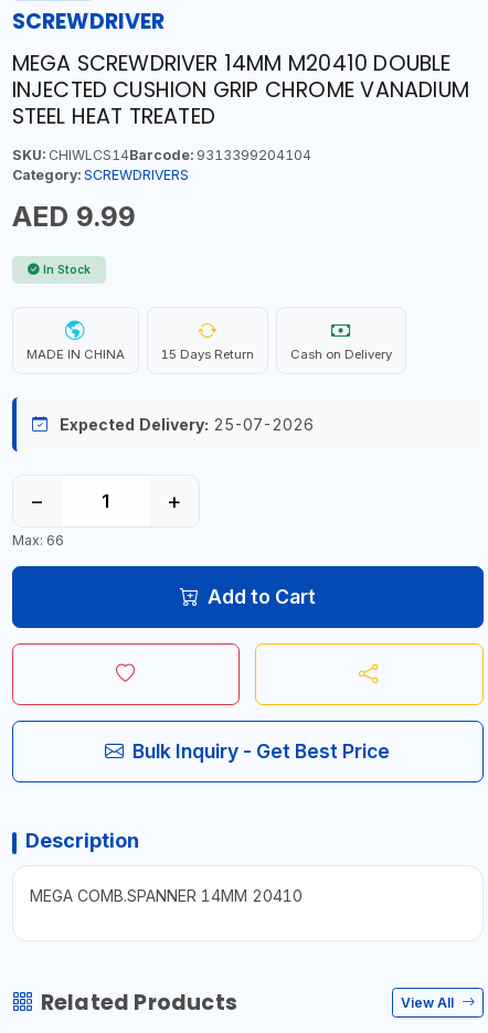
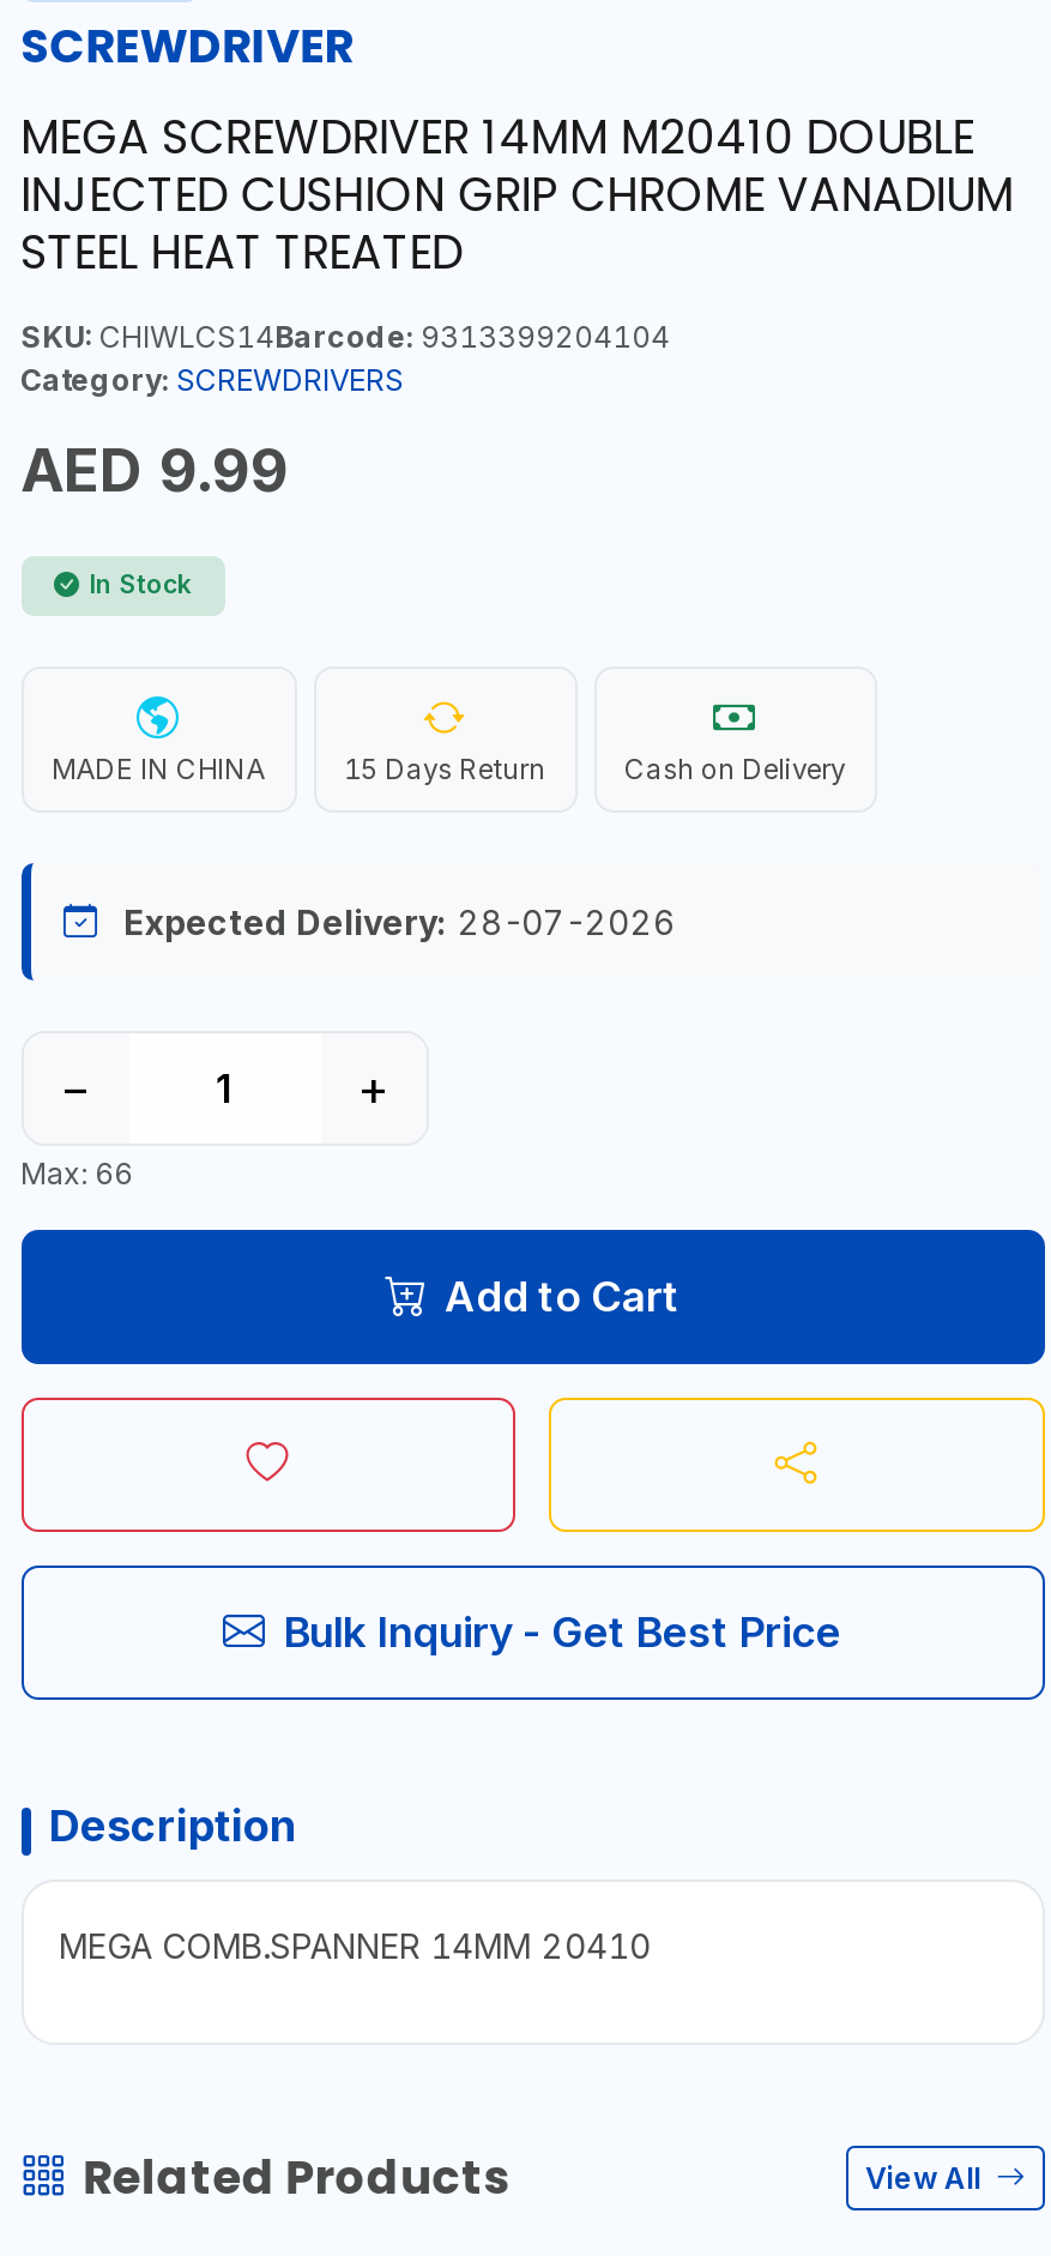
- Expected Delivery: 25-07-2026
+ Expected Delivery: 28-07-2026
